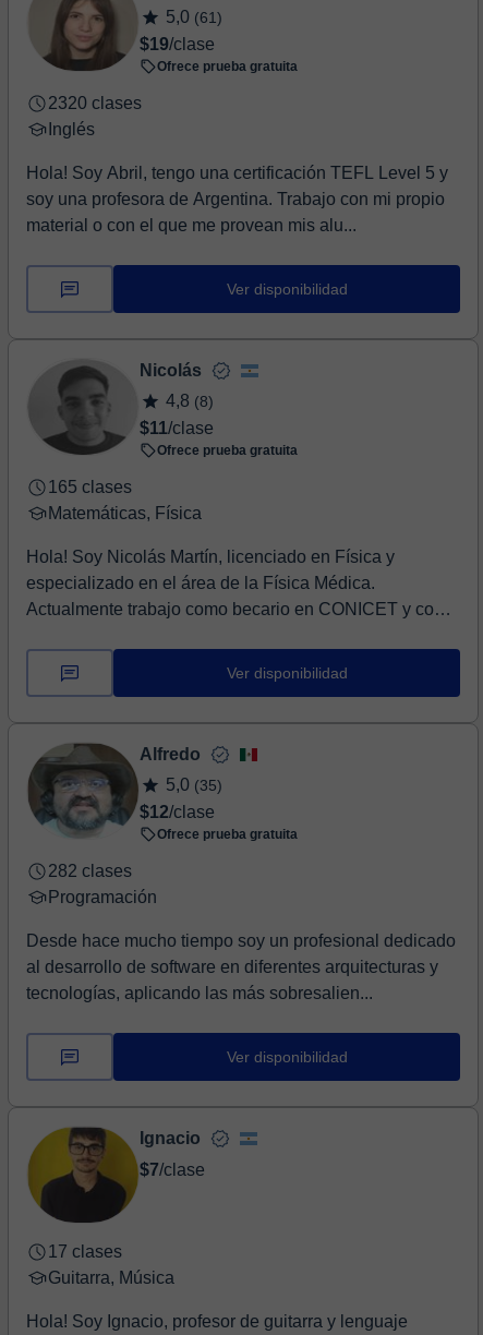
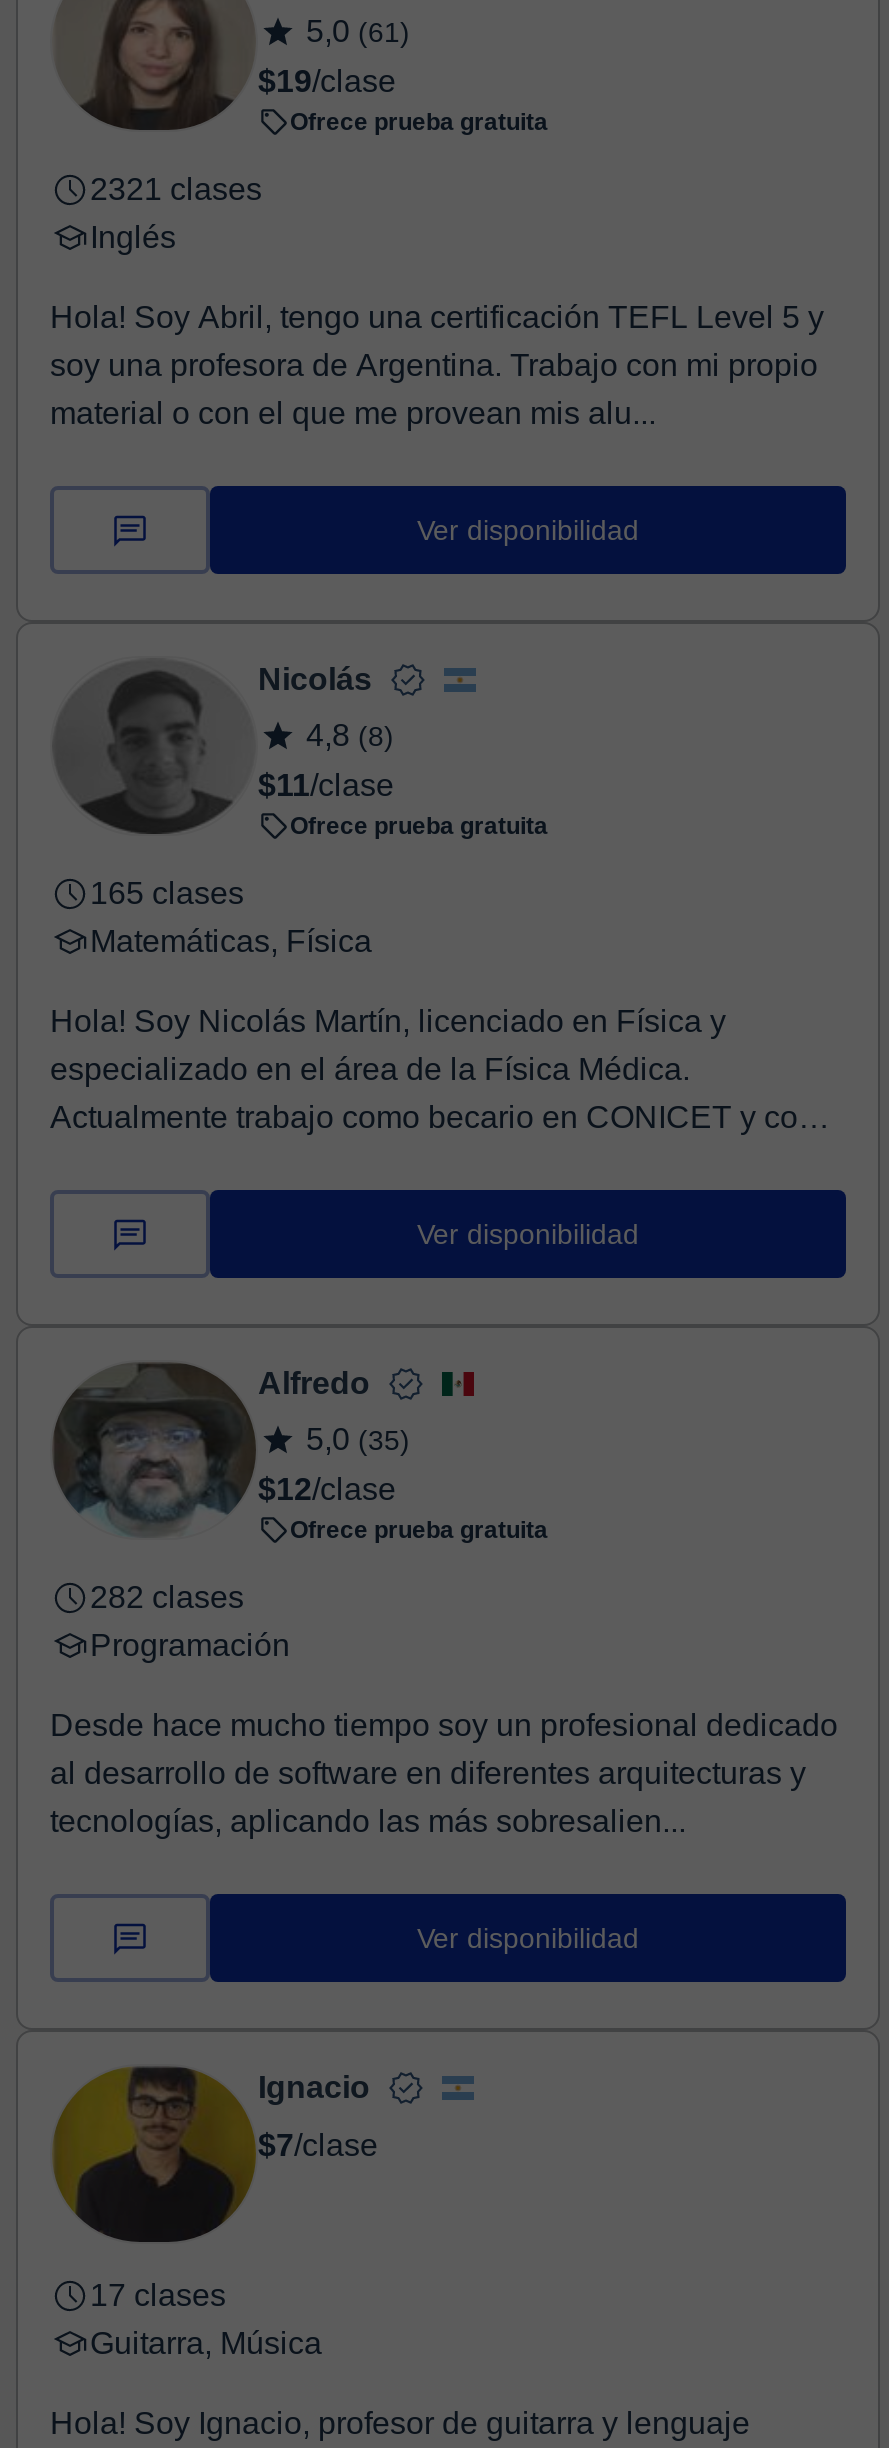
- 2320 clases
+ 2321 clases
